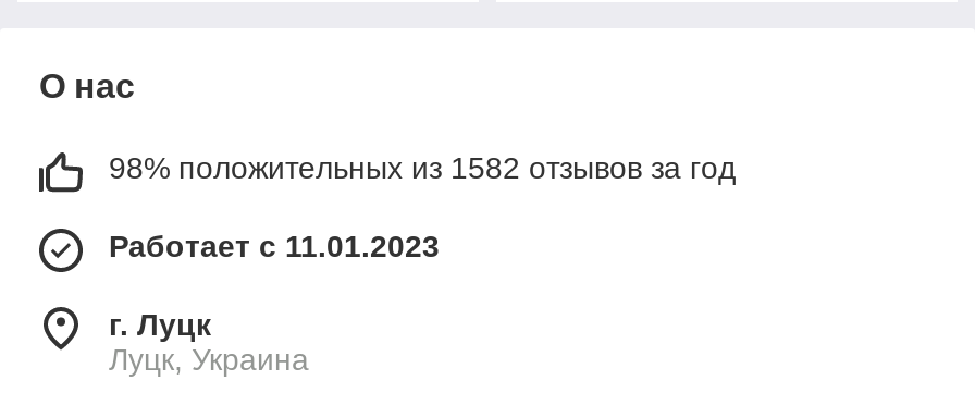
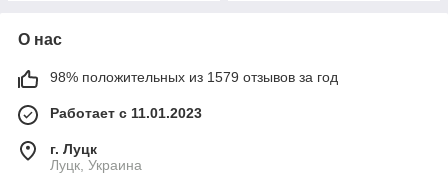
- 98% положительных из 1582 отзывов за год
+ 98% положительных из 1579 отзывов за год
